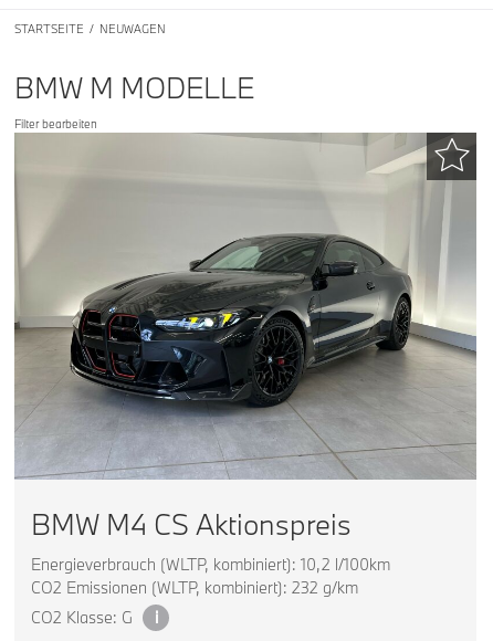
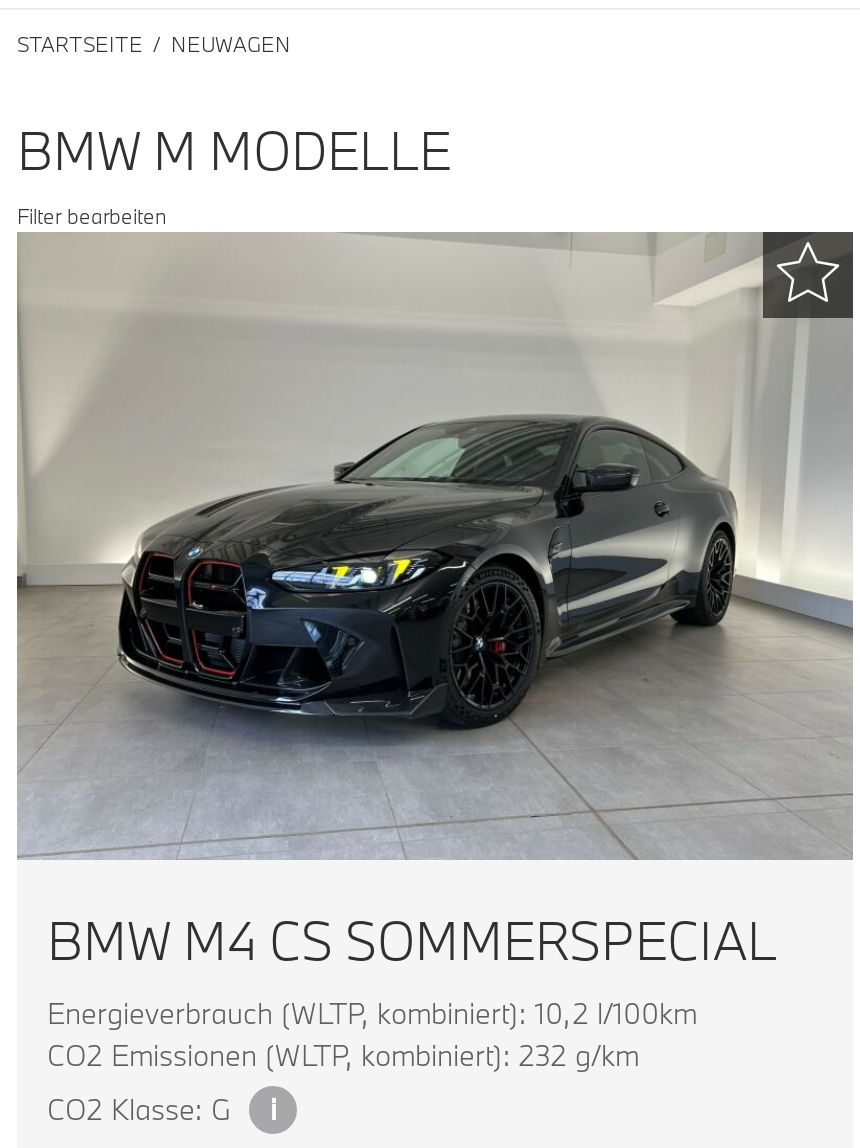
- BMW M4 CS Aktionspreis
+ BMW M4 CS SOMMERSPECIAL
